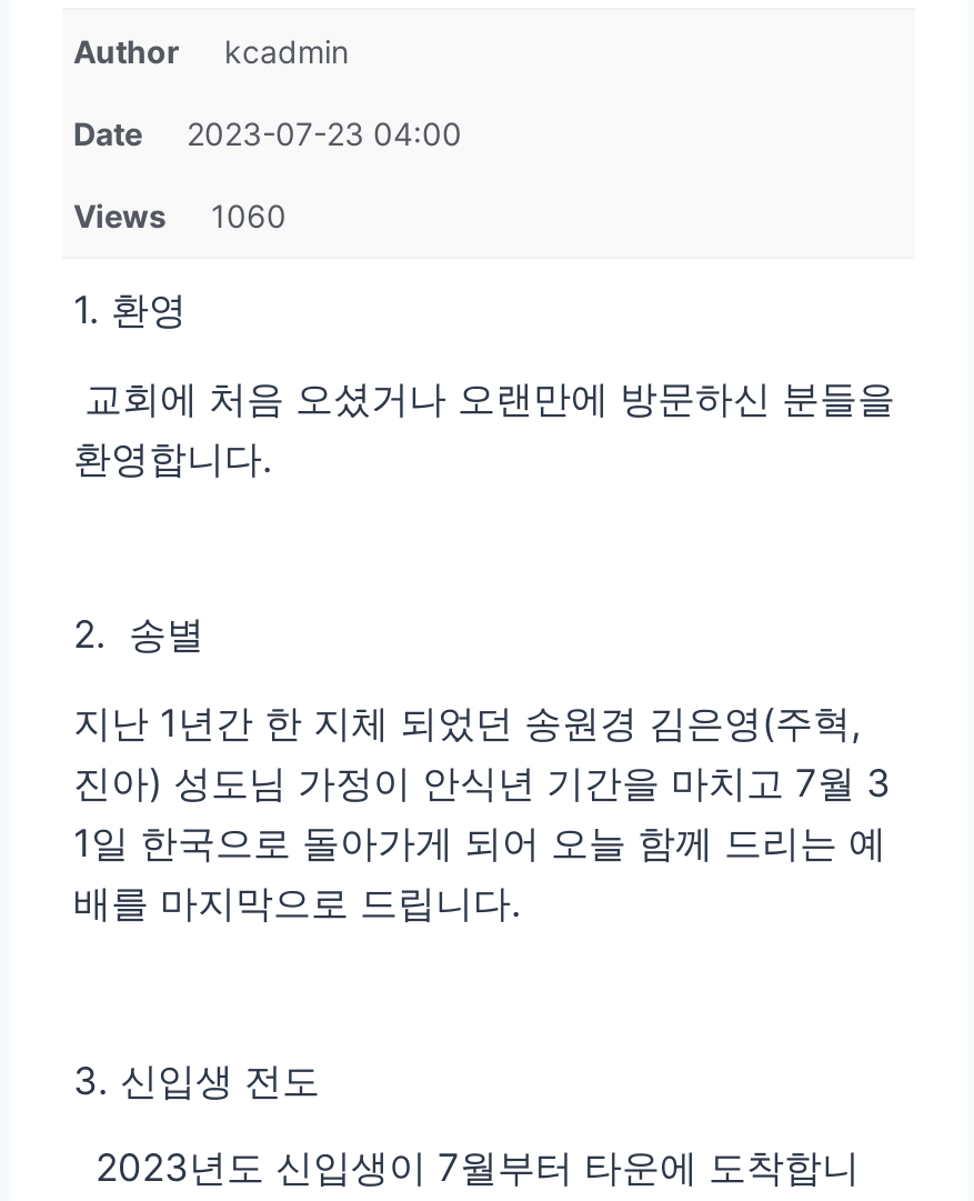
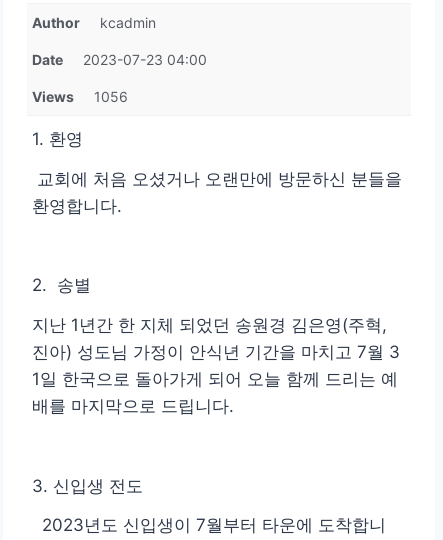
- Views 1060
+ Views 1056
